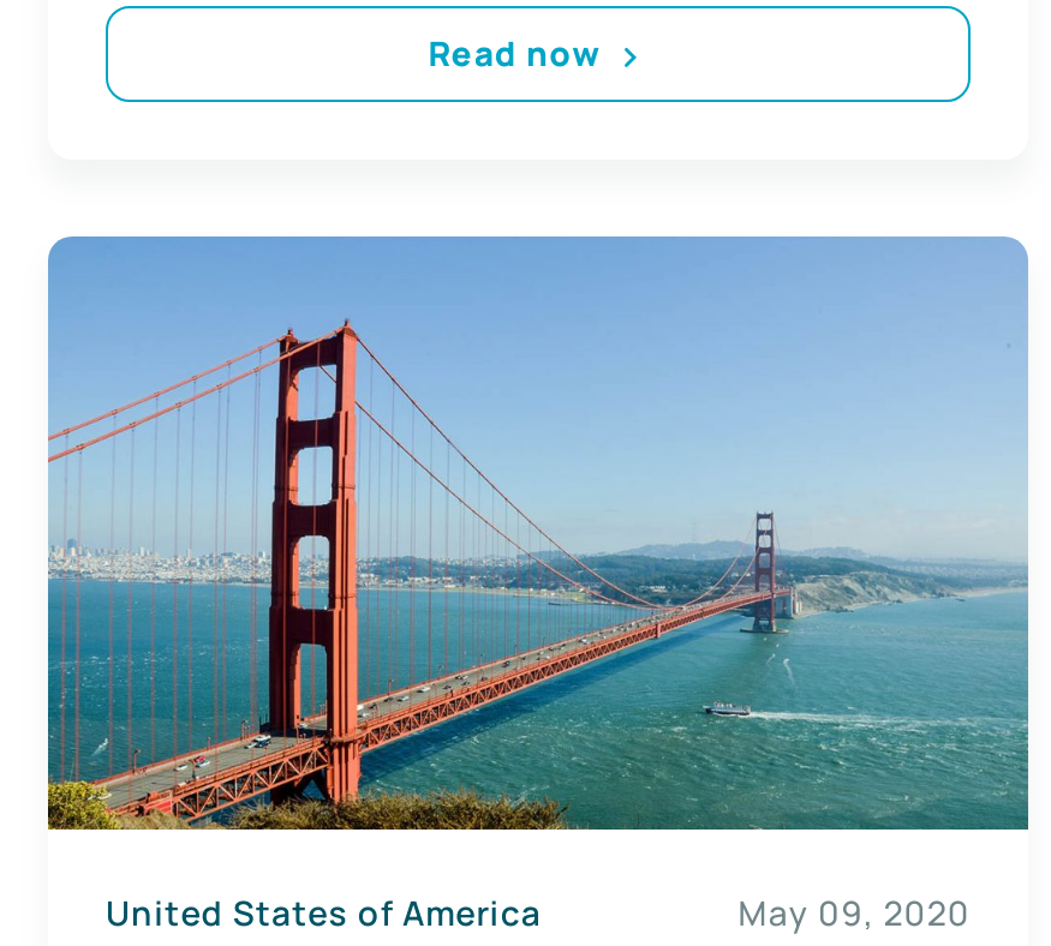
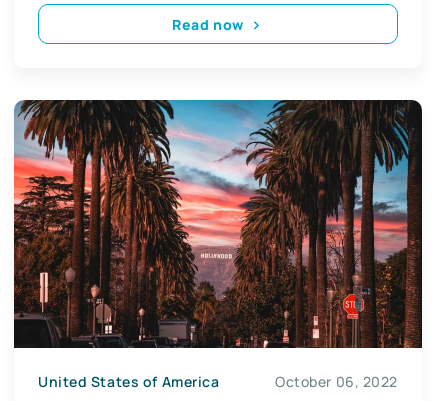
- [image]
- May 09, 2020
+ [image]
+ October 06, 2022
